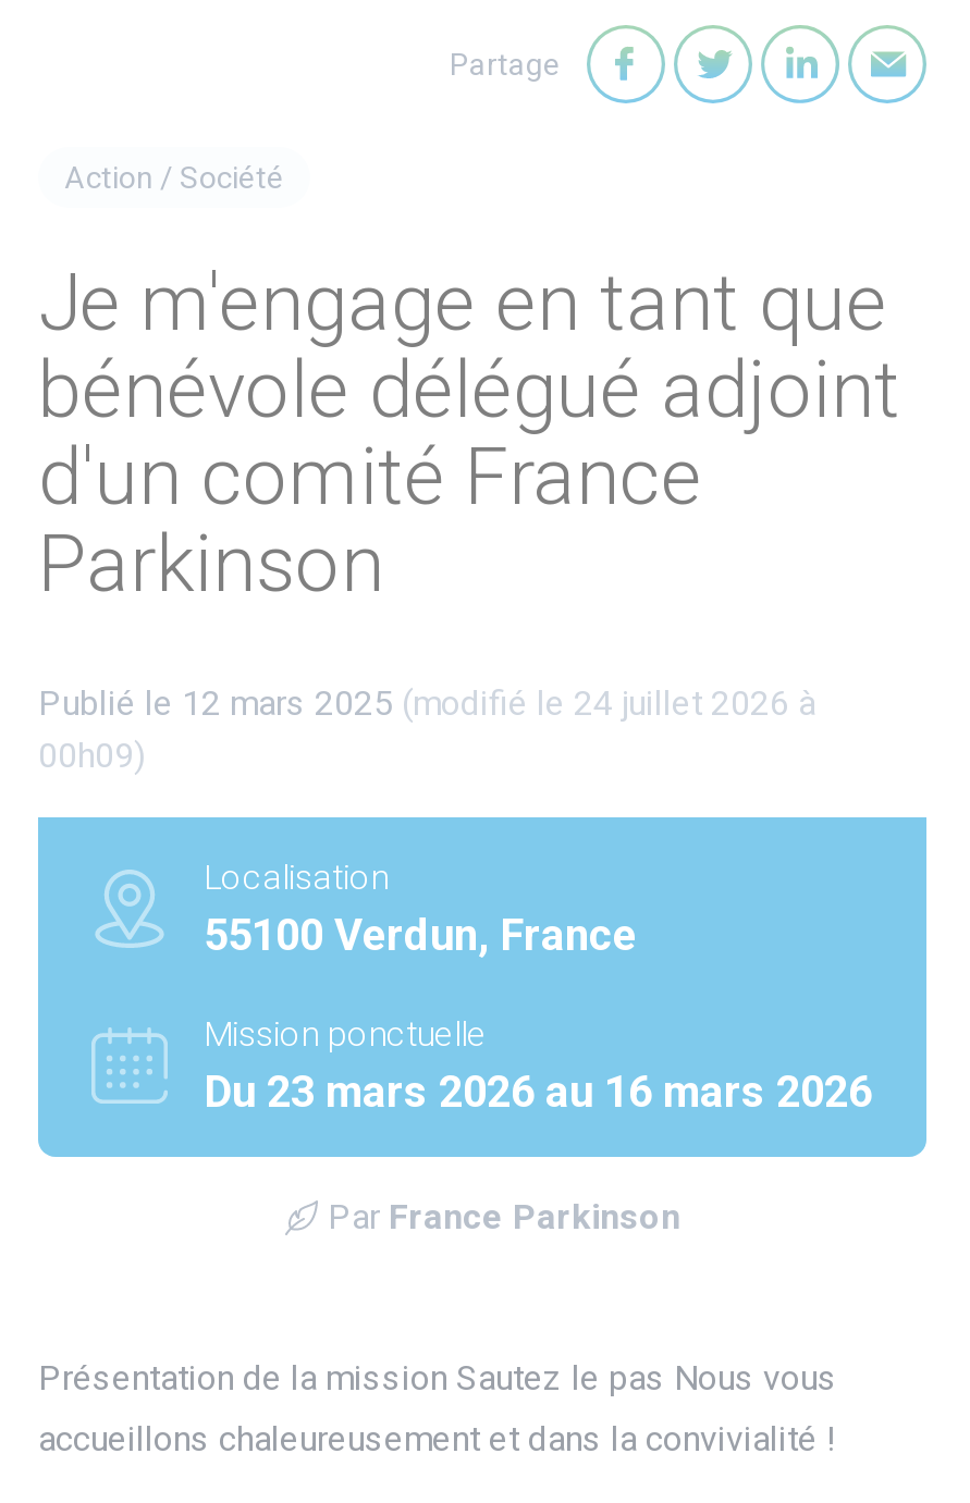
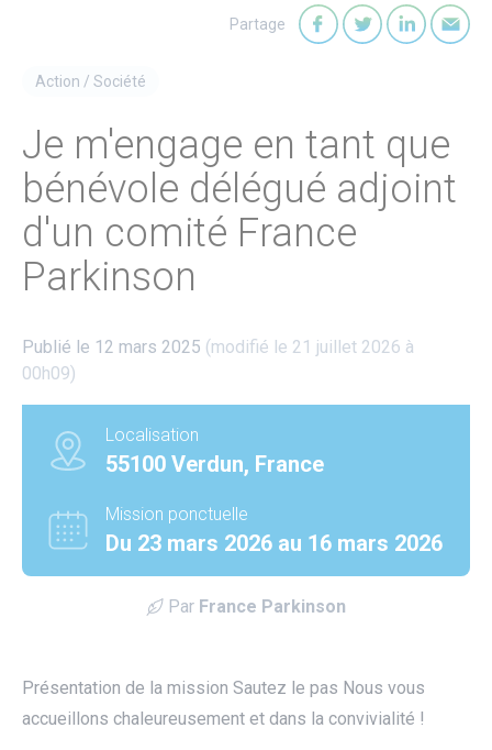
- Publié le 12 mars 2025 (modifié le 24 juillet 2026 à
+ Publié le 12 mars 2025 (modifié le 21 juillet 2026 à
